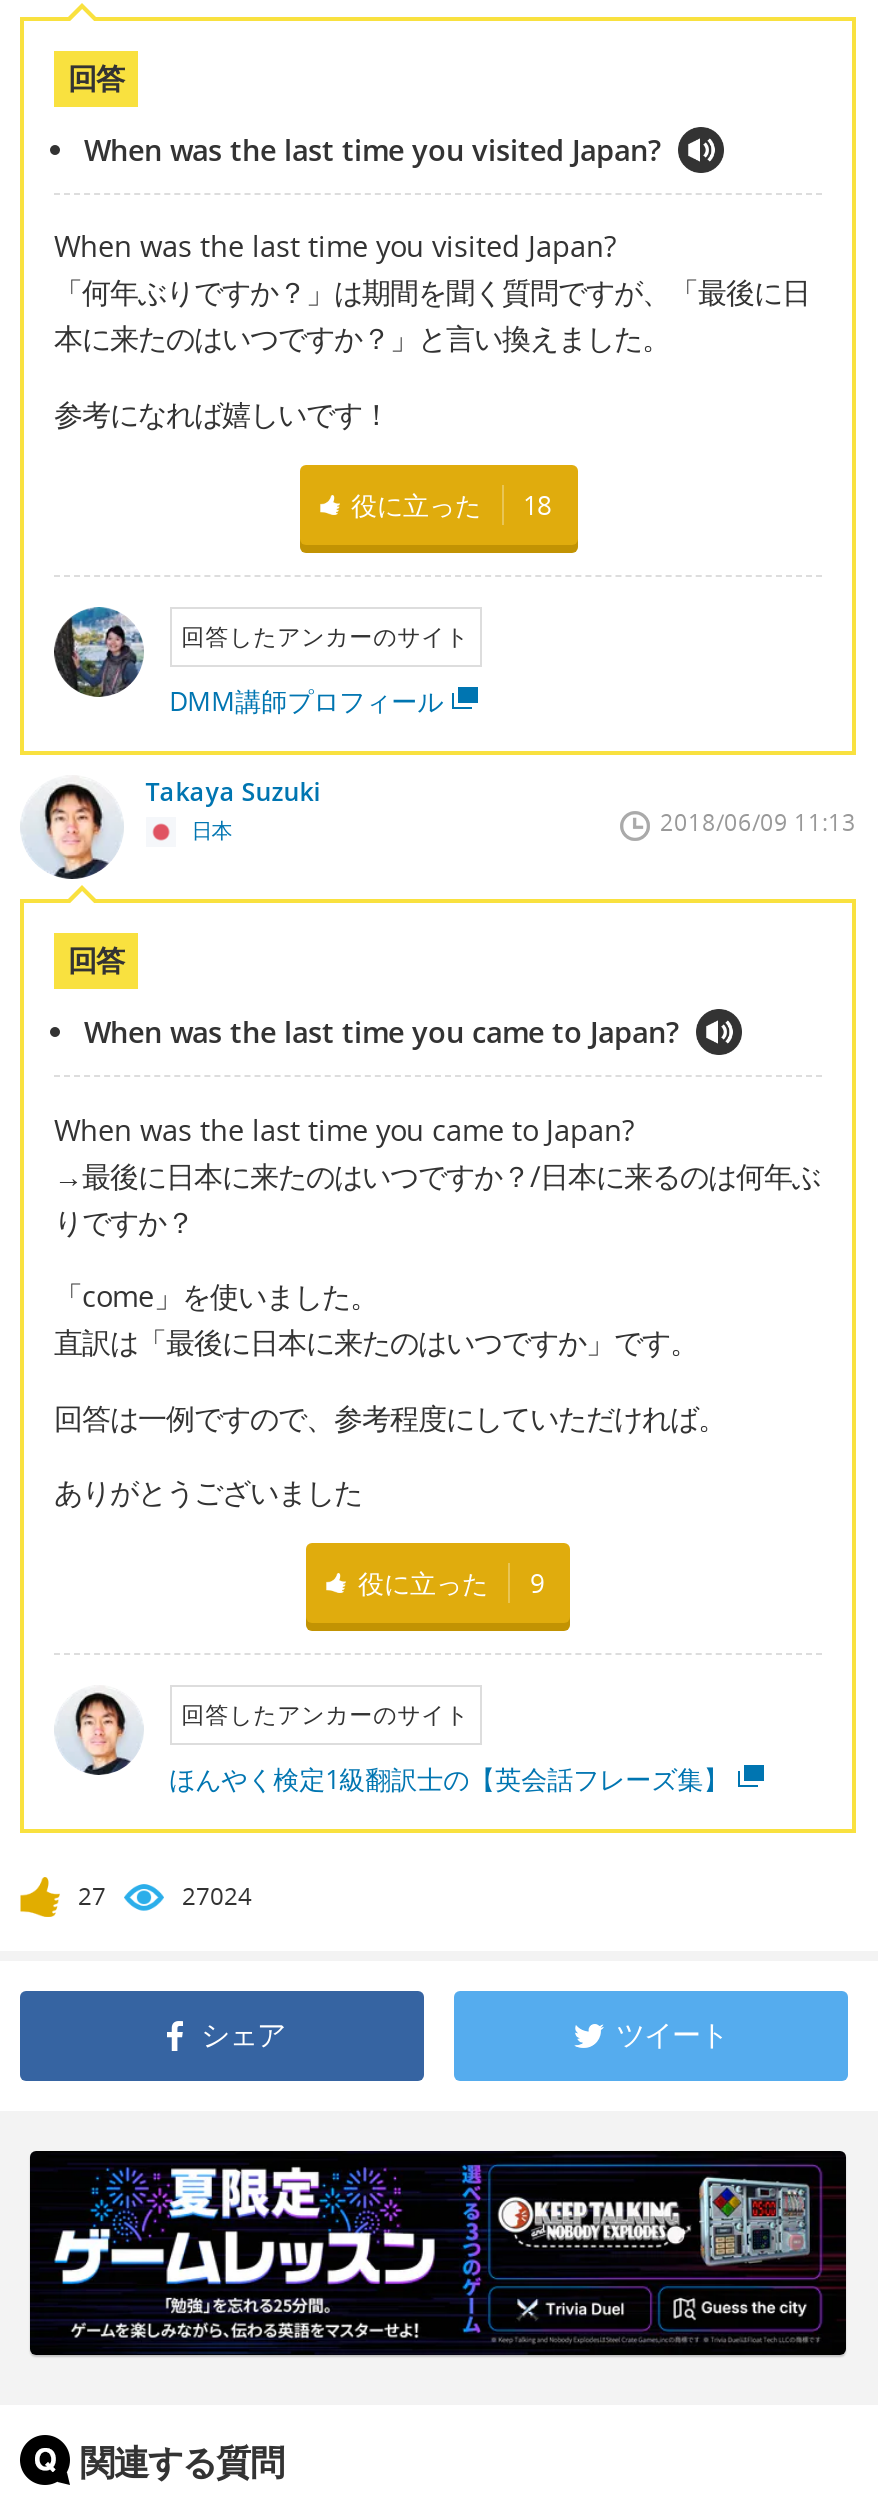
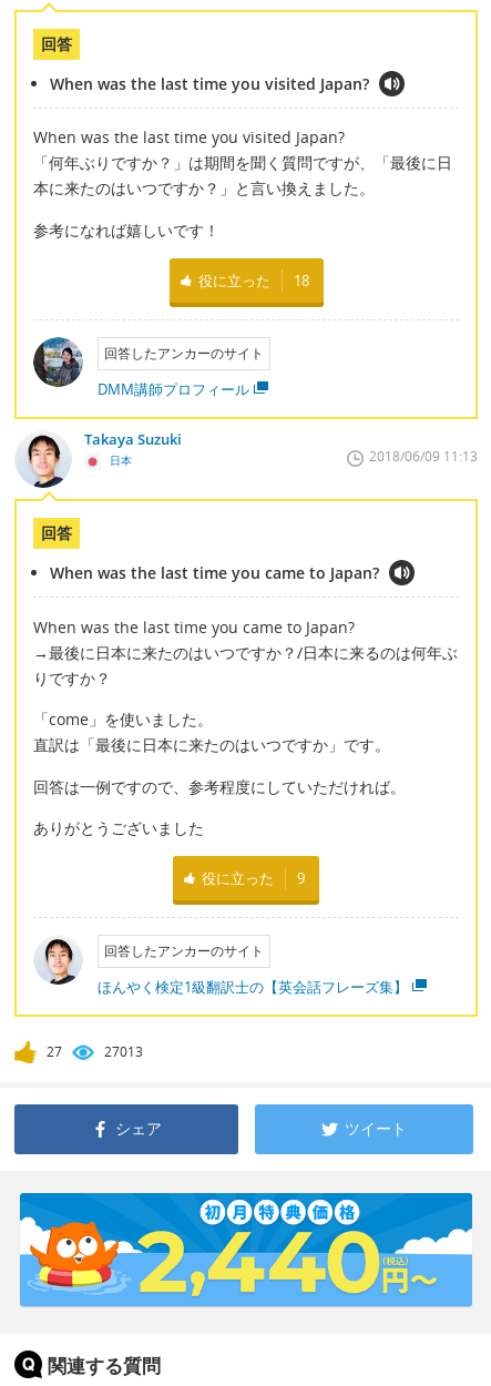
- 27024
+ 27013

- [image]
+ [image]
